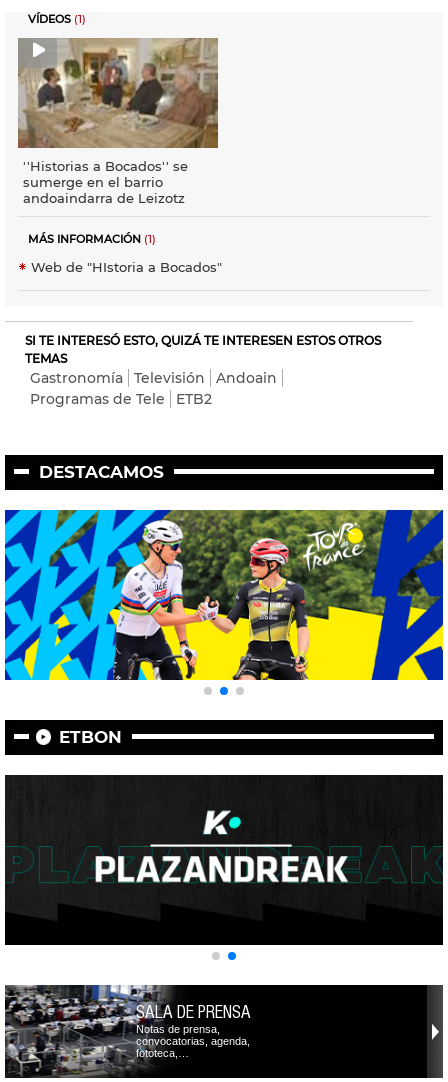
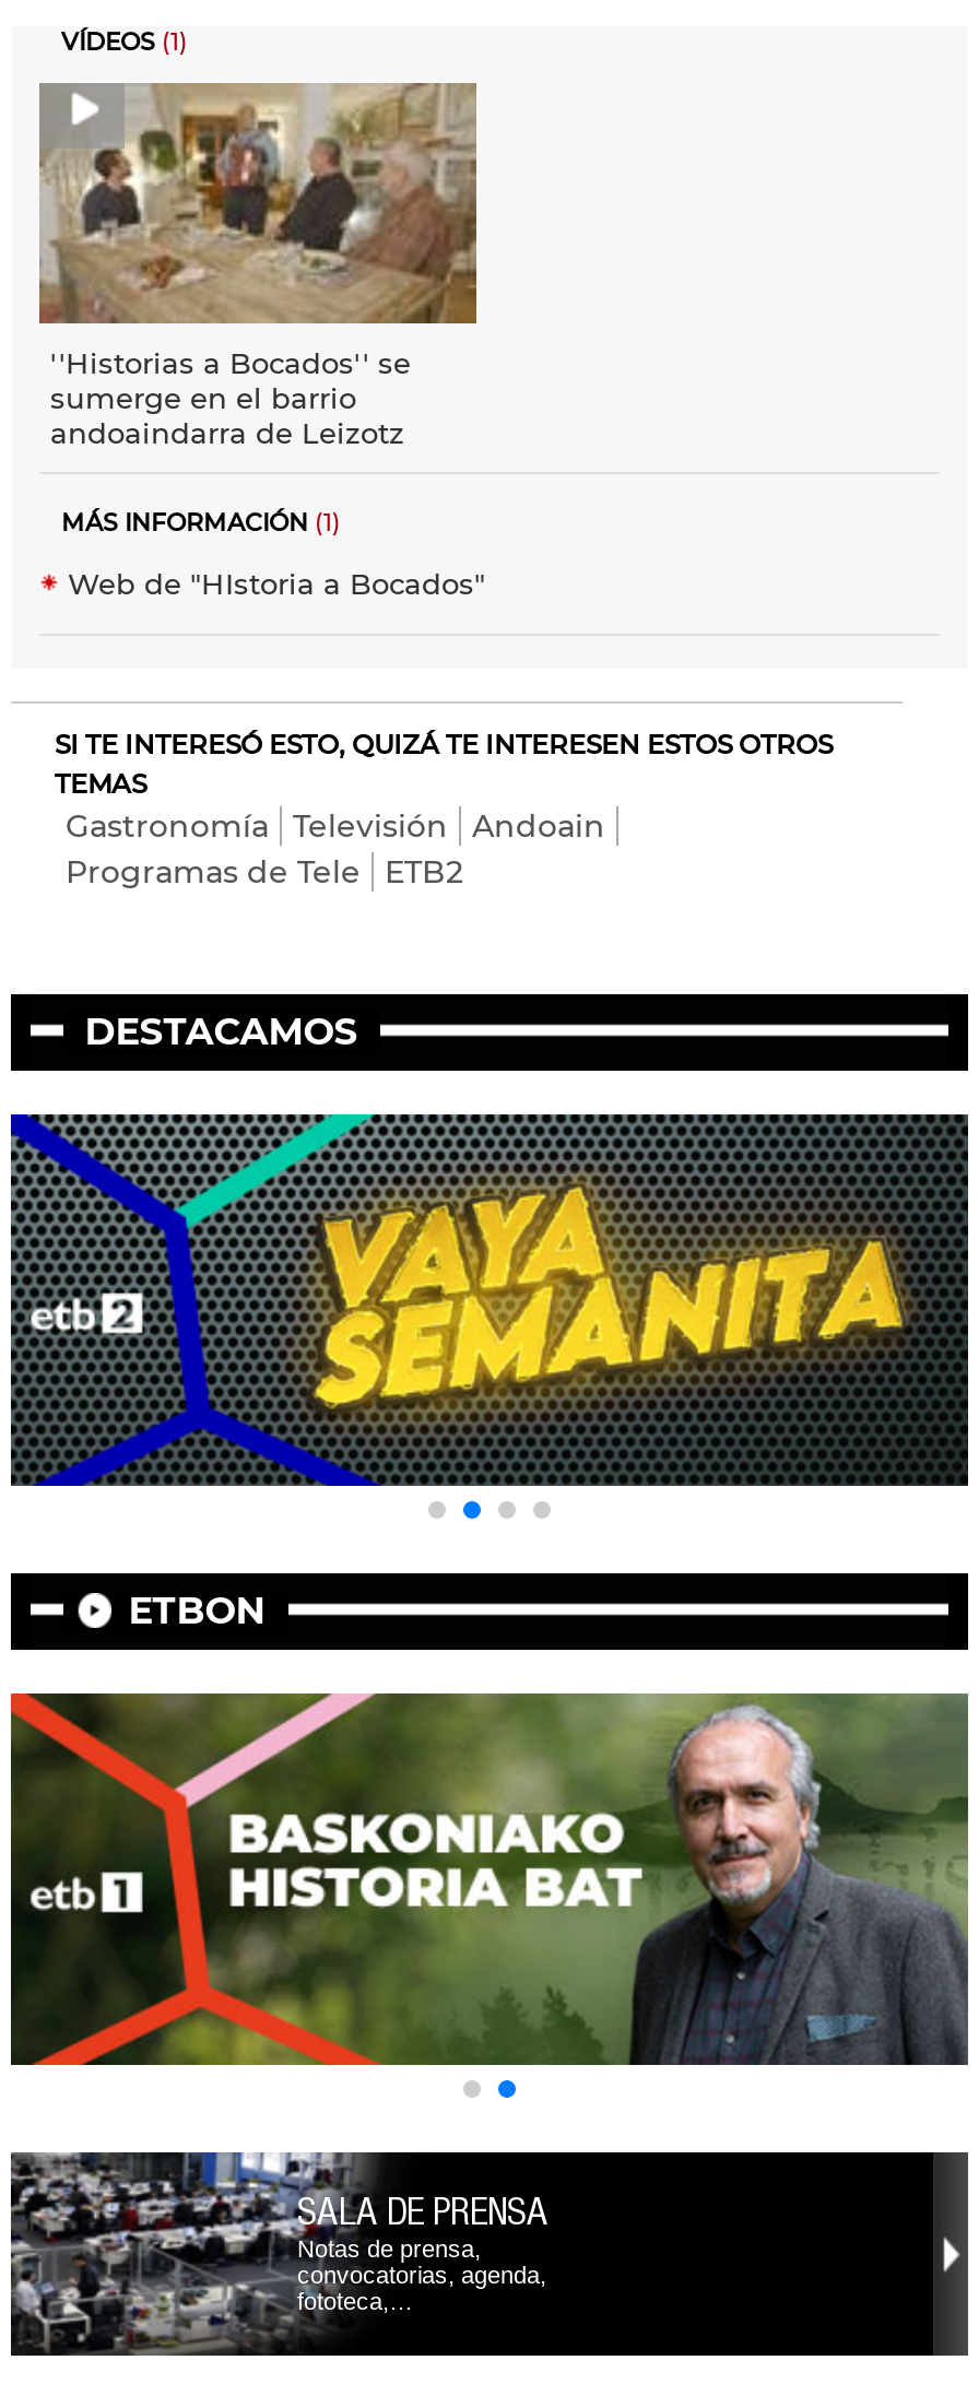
- [image]
+ [image]

- [image]
+ [image]
